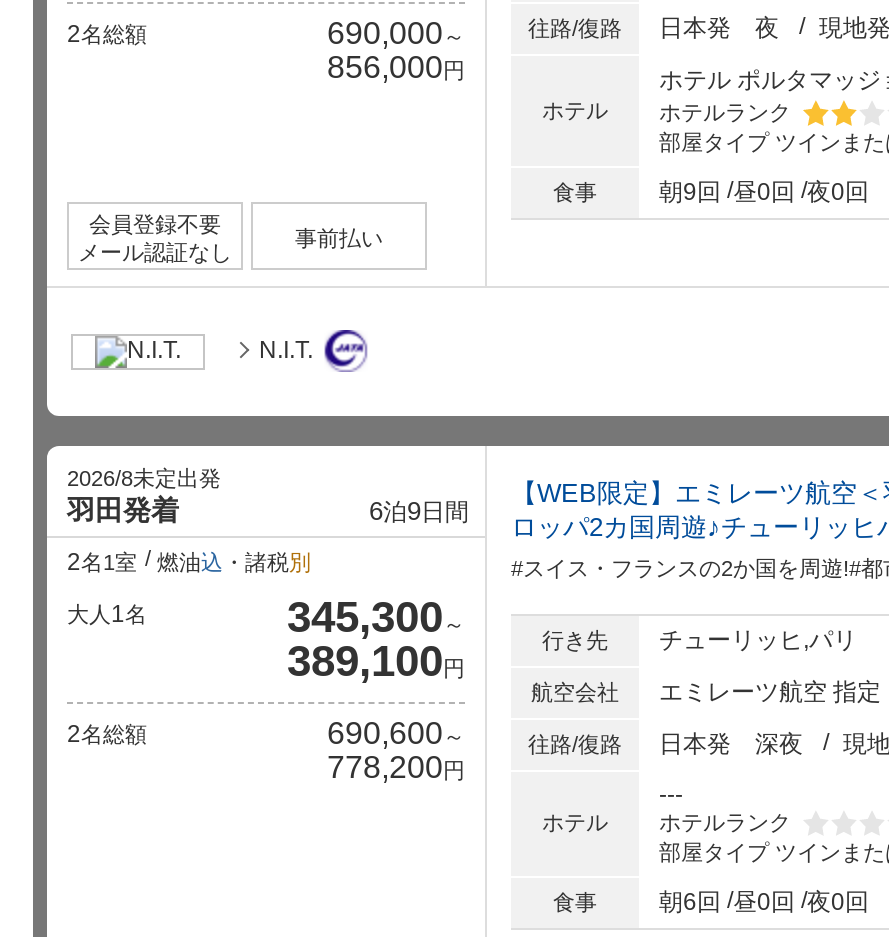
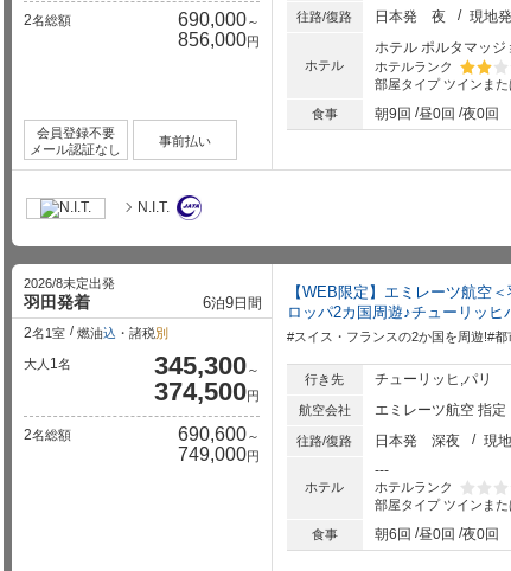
- 389,100円
+ 374,500円

- 778,200円
+ 749,000円
